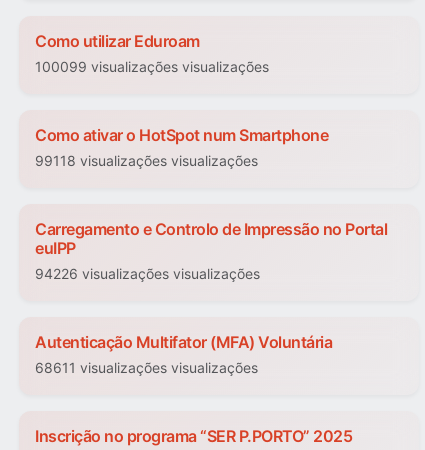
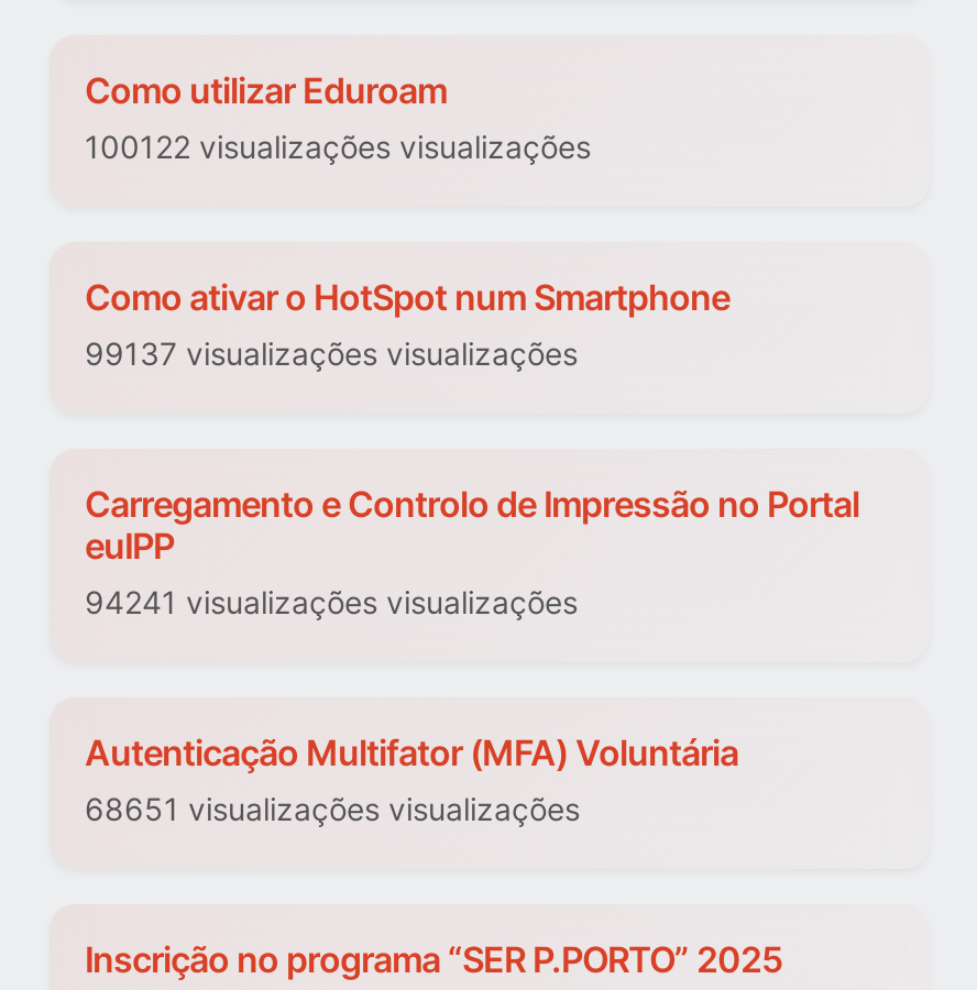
- 100099 visualizações visualizações
+ 100122 visualizações visualizações

- 99118 visualizações visualizações
+ 99137 visualizações visualizações

- 94226 visualizações visualizações
+ 94241 visualizações visualizações

- 68611 visualizações visualizações
+ 68651 visualizações visualizações
